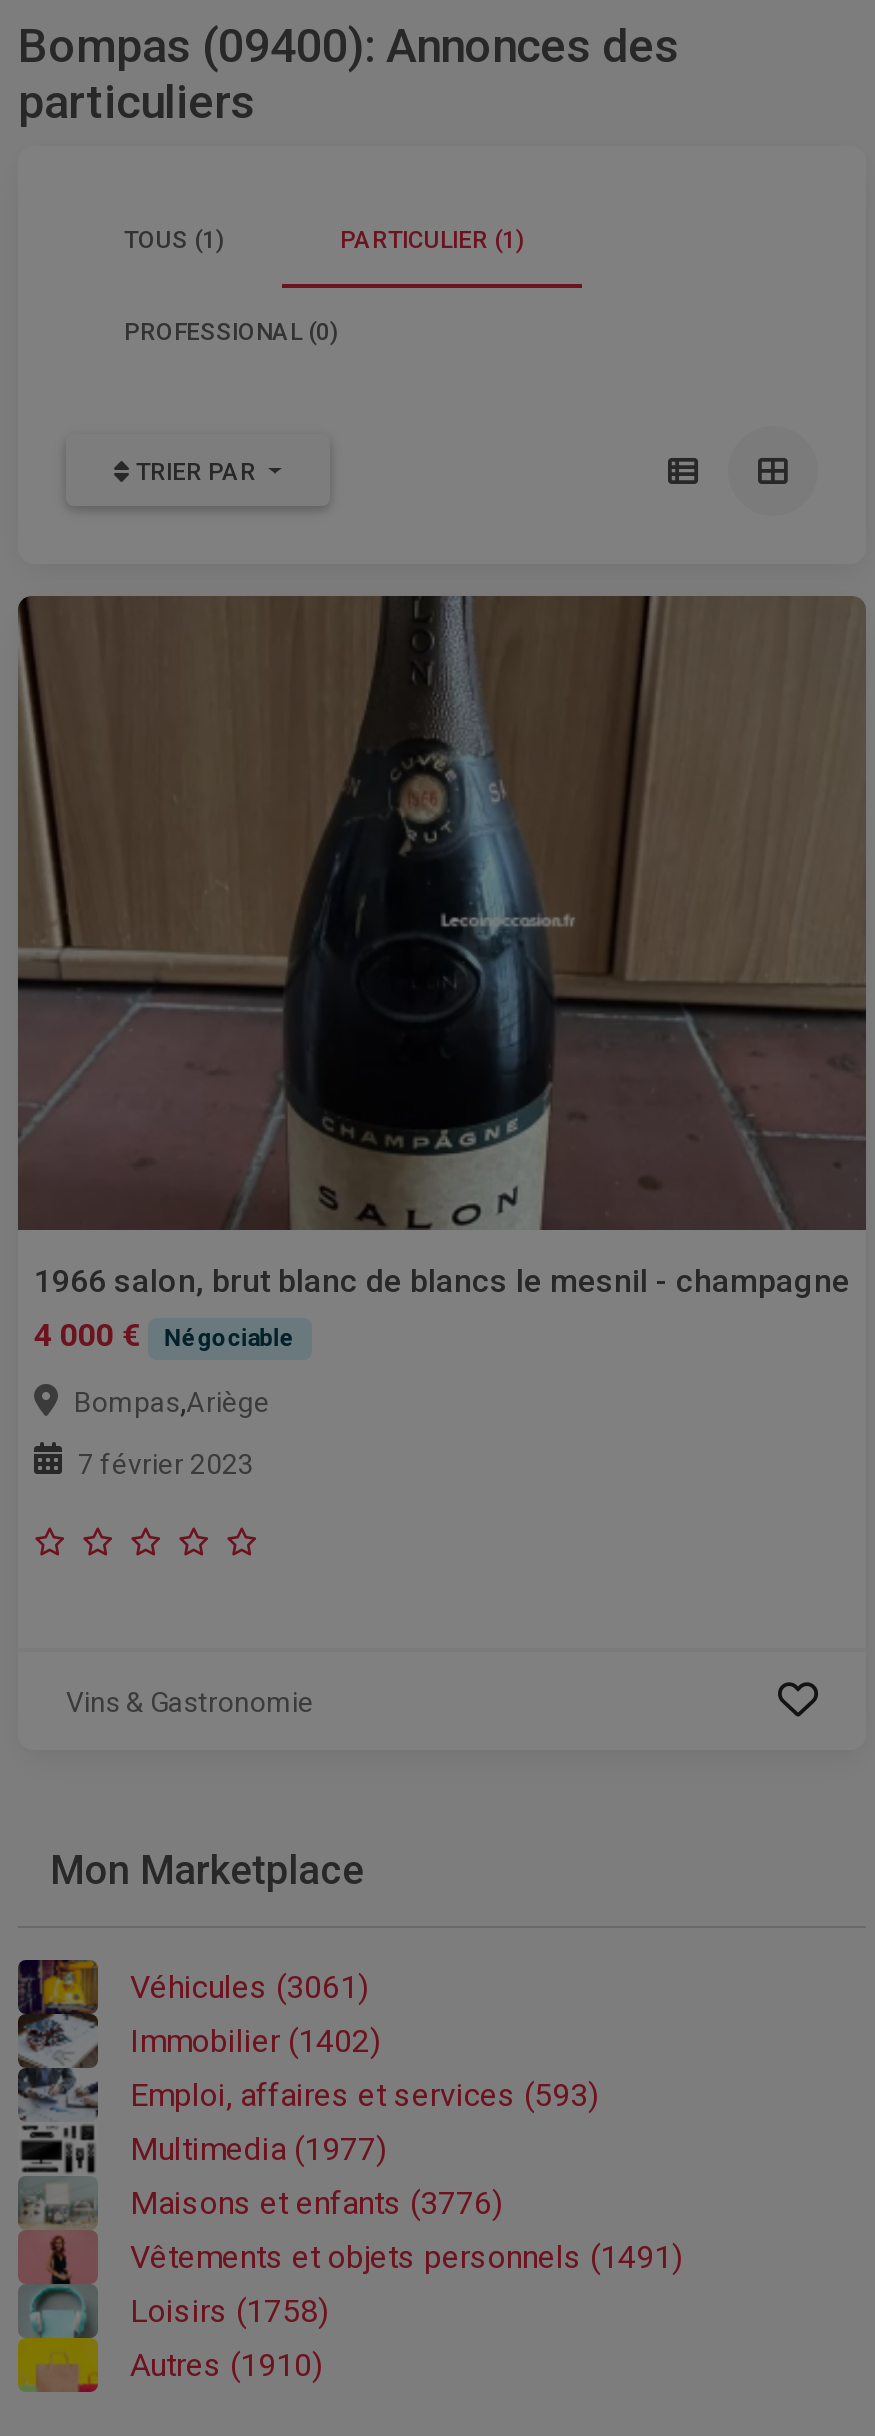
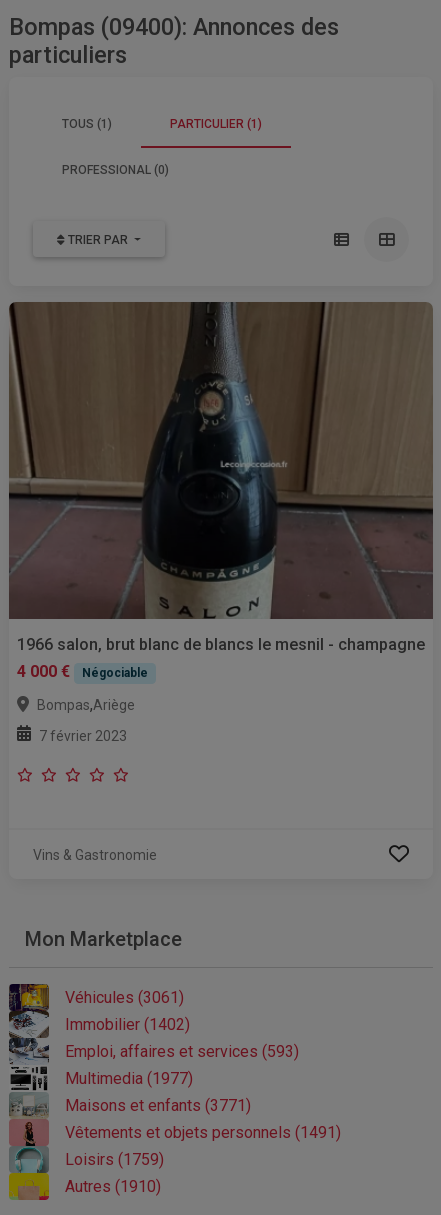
- Maisons et enfants (3776)
+ Maisons et enfants (3771)

- Loisirs (1758)
+ Loisirs (1759)
